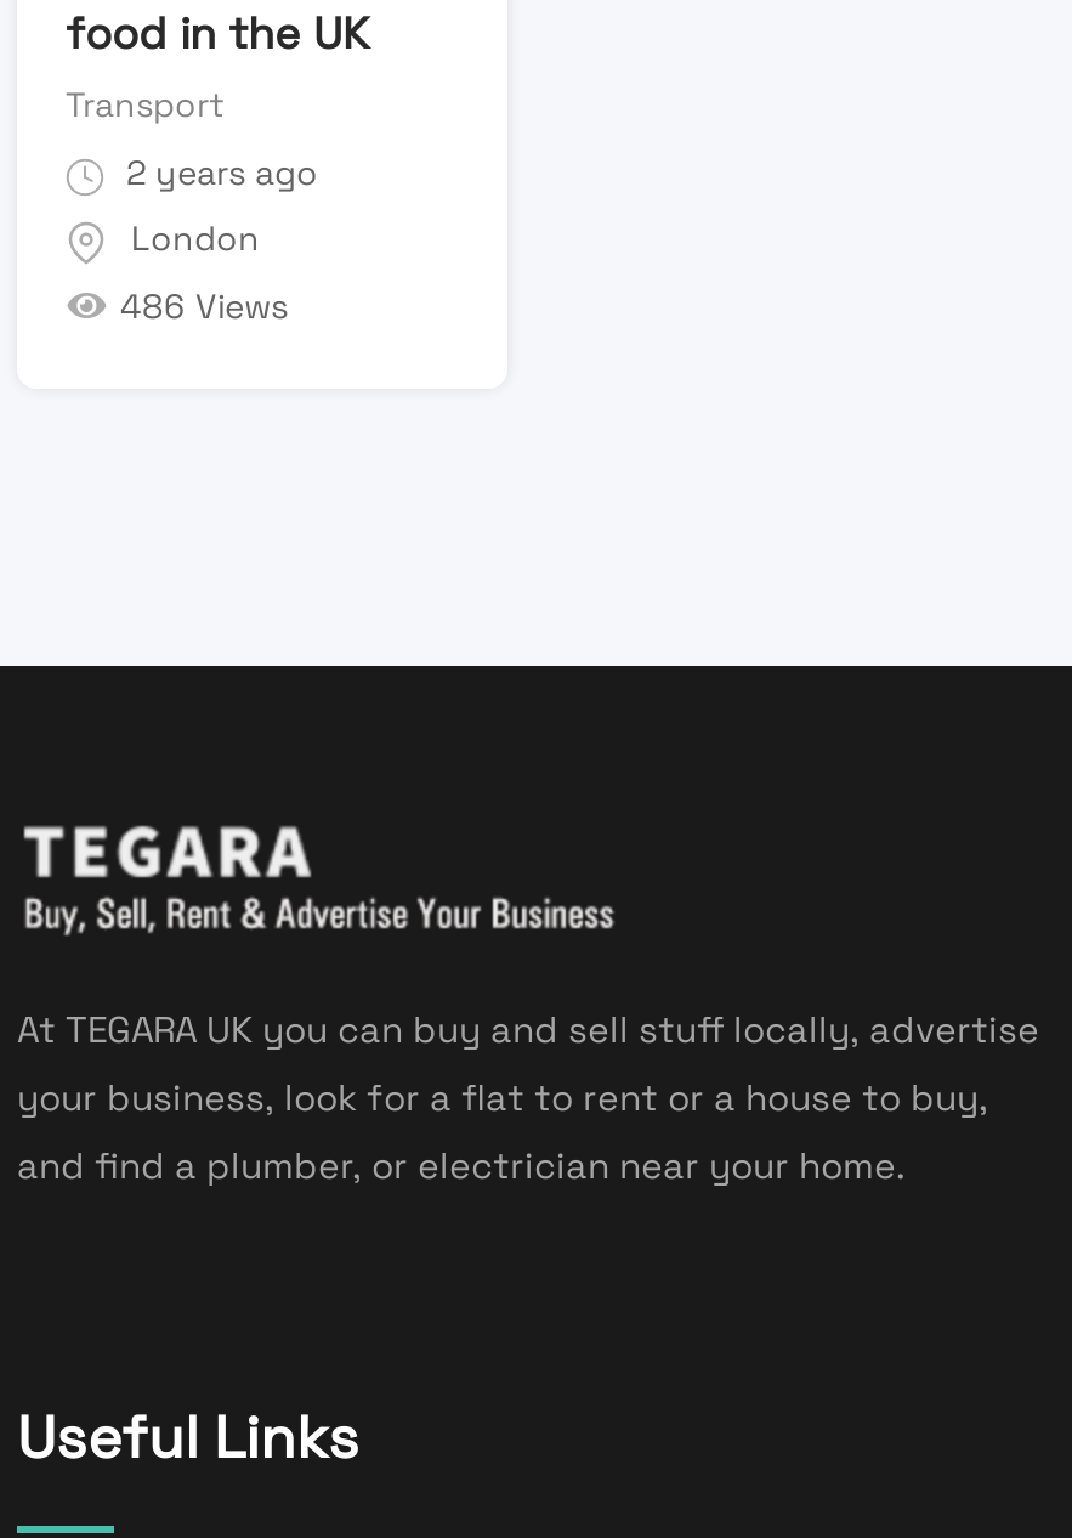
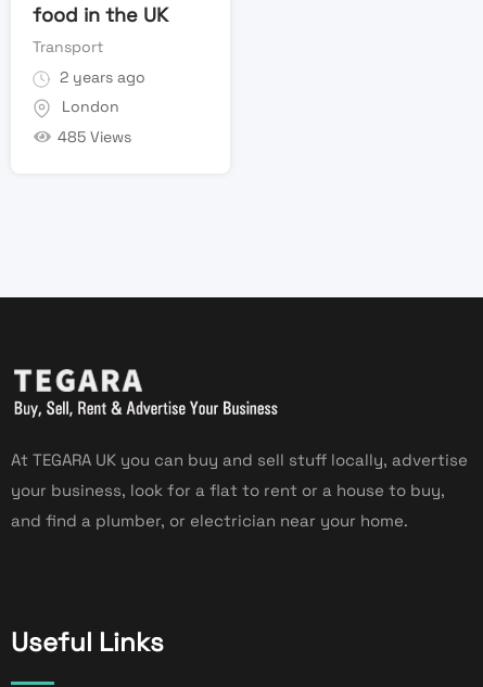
- 486 Views
+ 485 Views
